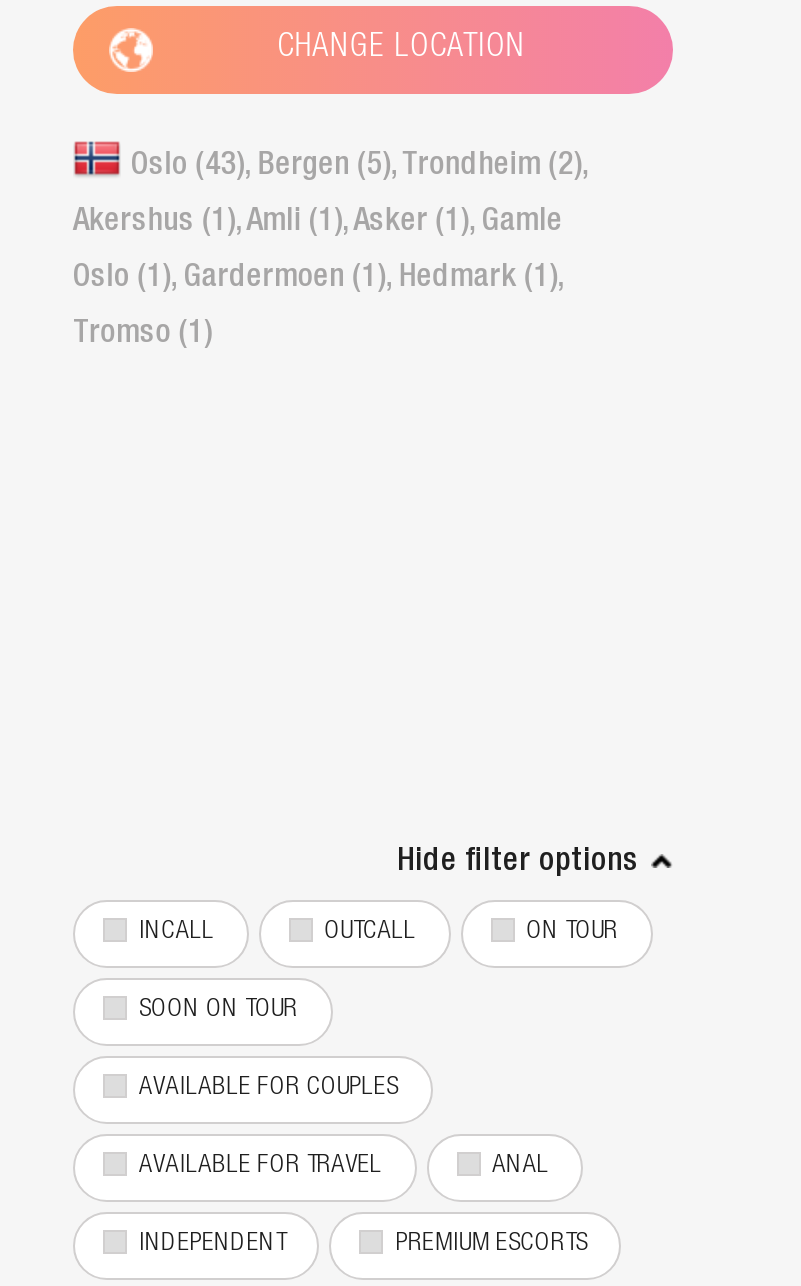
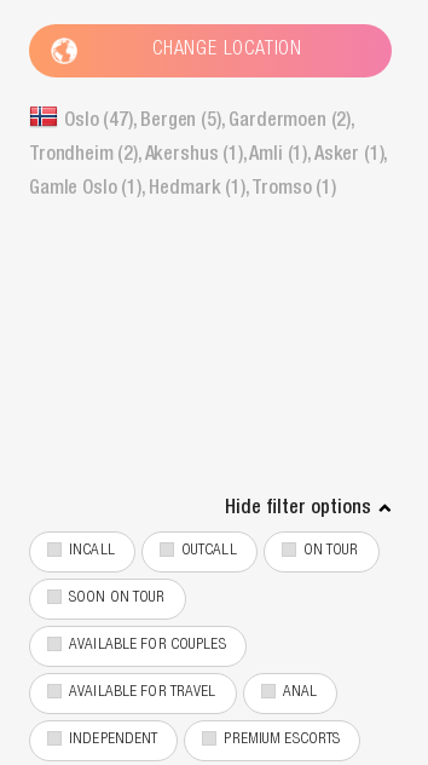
- Oslo (43), Bergen (5), Trondheim (2),
- Akershus (1),Amli (1),Asker (1), Gamle
- Oslo (1), Gardermoen (1), Hedmark (1),
- Tromso (1)
+ Oslo (47), Bergen (5), Gardermoen (2),
+ Trondheim (2), Akershus (1),Amli (1), Asker (1),
+ Gamle Oslo (1), Hedmark (1), Tromso (1)
